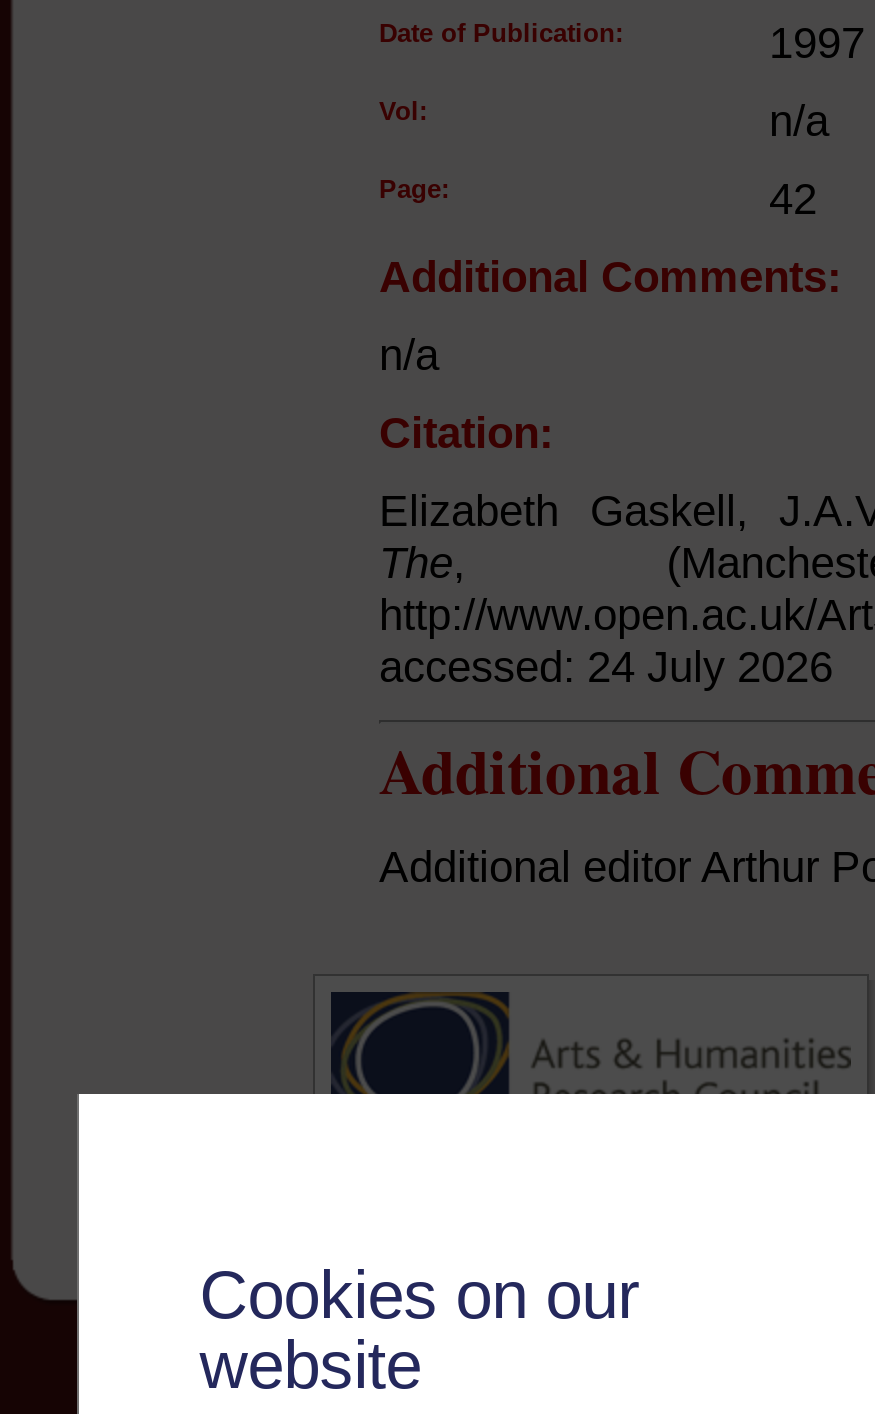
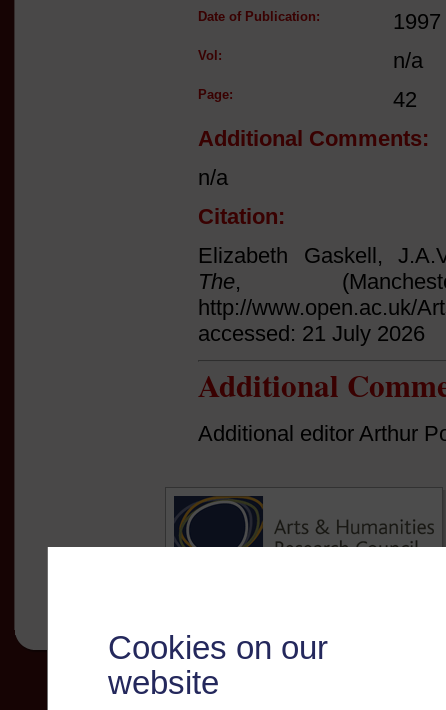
- accessed: 24 July 2026
+ accessed: 21 July 2026
